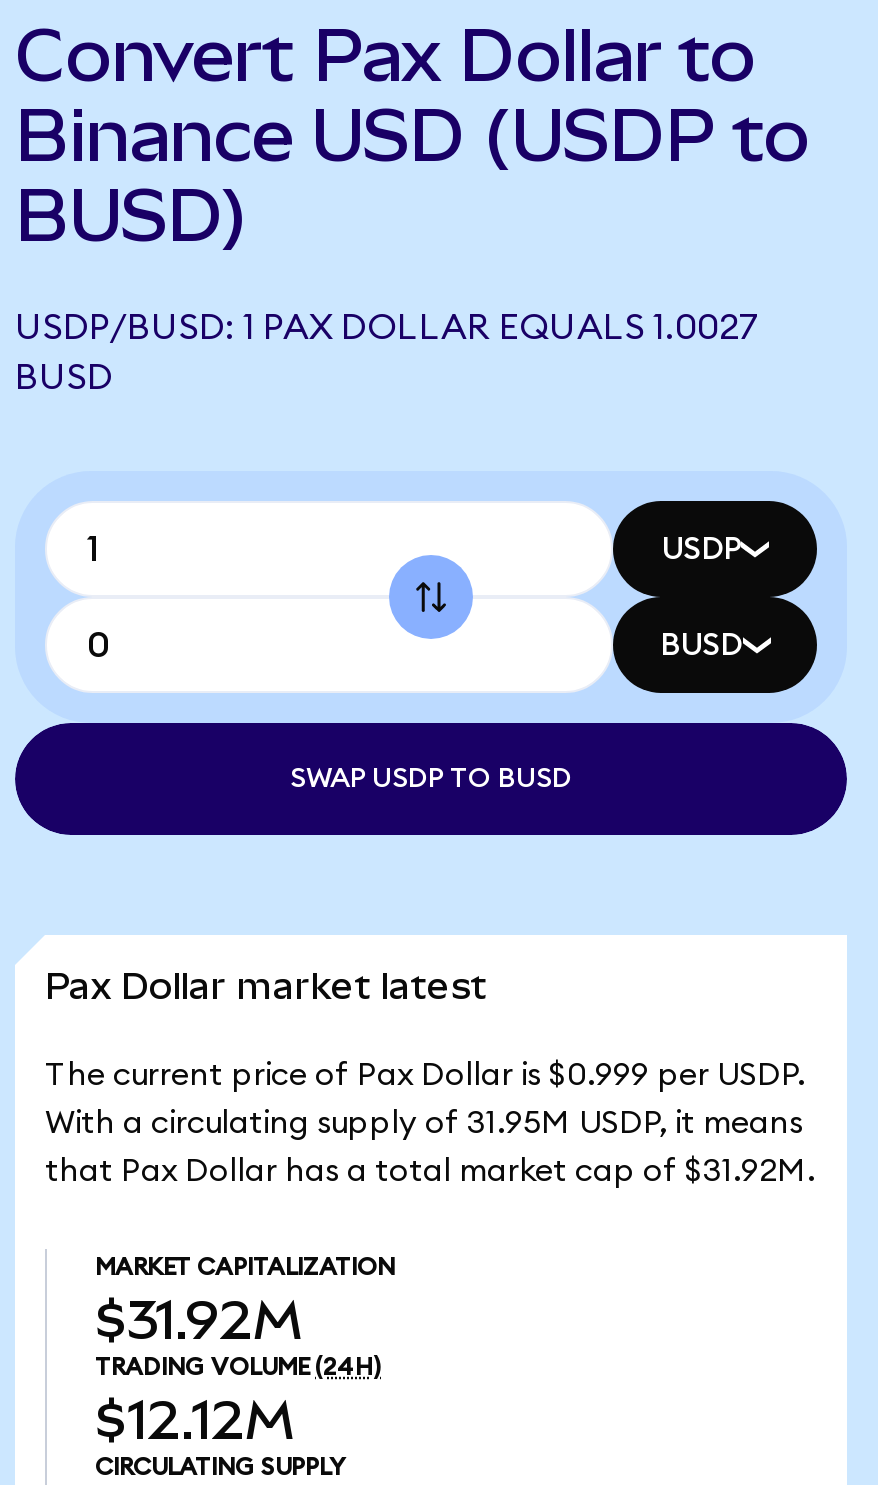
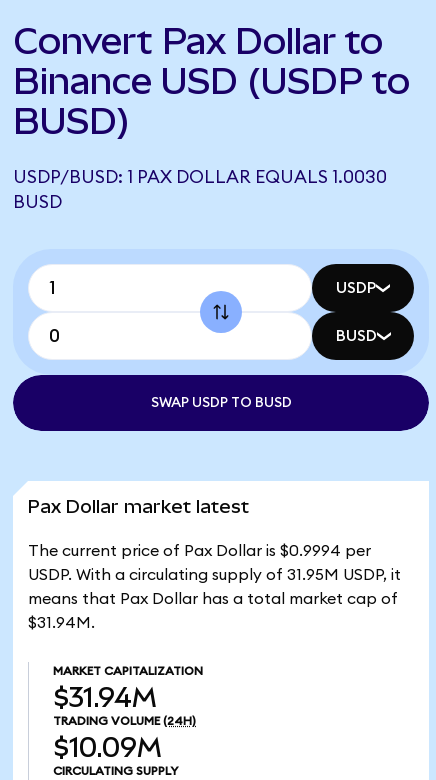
- USDP/BUSD: 1 PAX DOLLAR EQUALS 1.0027
+ USDP/BUSD: 1 PAX DOLLAR EQUALS 1.0030

- The current price of Pax Dollar is $0.999 per USDP.
- With a circulating supply of 31.95M USDP, it means
- that Pax Dollar has a total market cap of $31.92M.
+ The current price of Pax Dollar is $0.9994 per
+ USDP. With a circulating supply of 31.95M USDP, it
+ means that Pax Dollar has a total market cap of
+ $31.94M.

- $31.92M
+ $31.94M

- $12.12M
+ $10.09M
